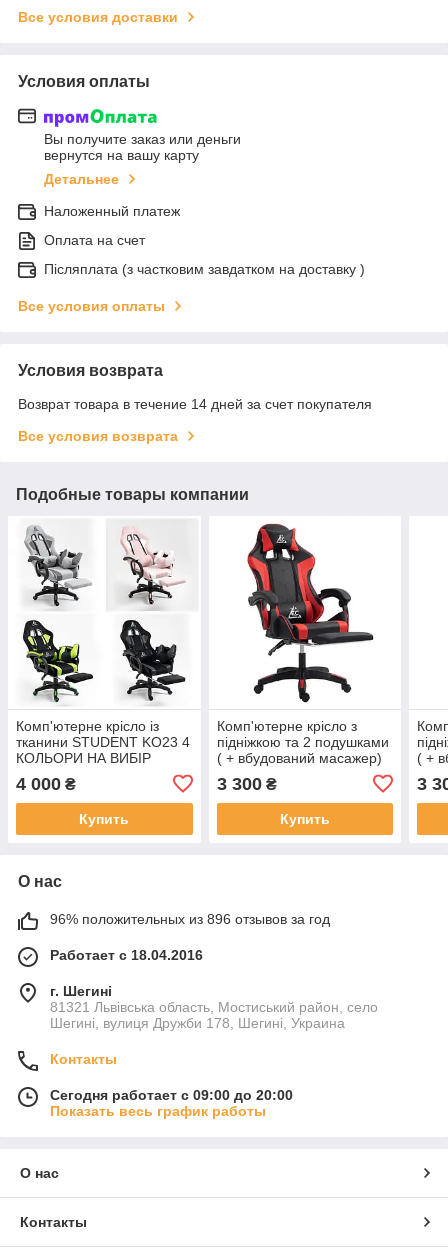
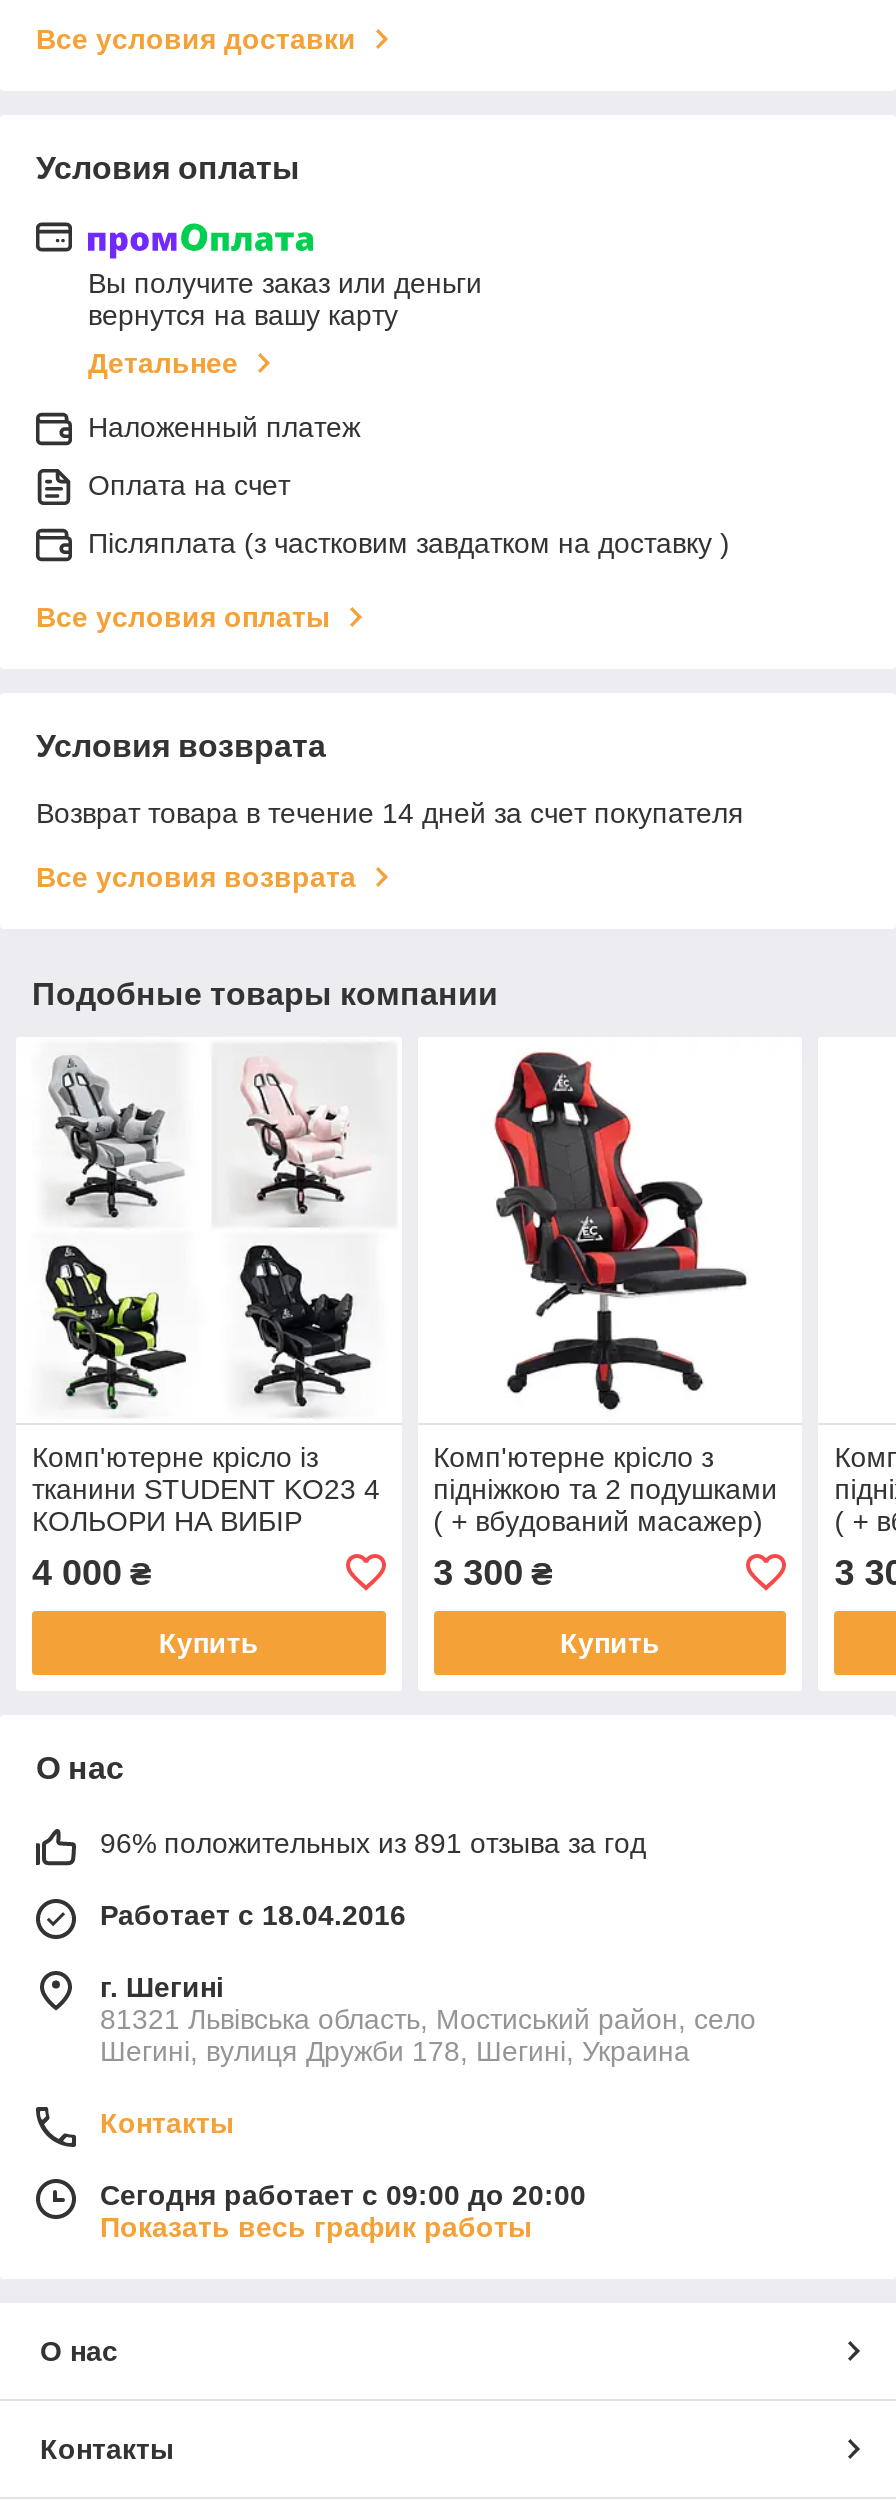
- 96% положительных из 896 отзывов за год
+ 96% положительных из 891 отзыва за год
